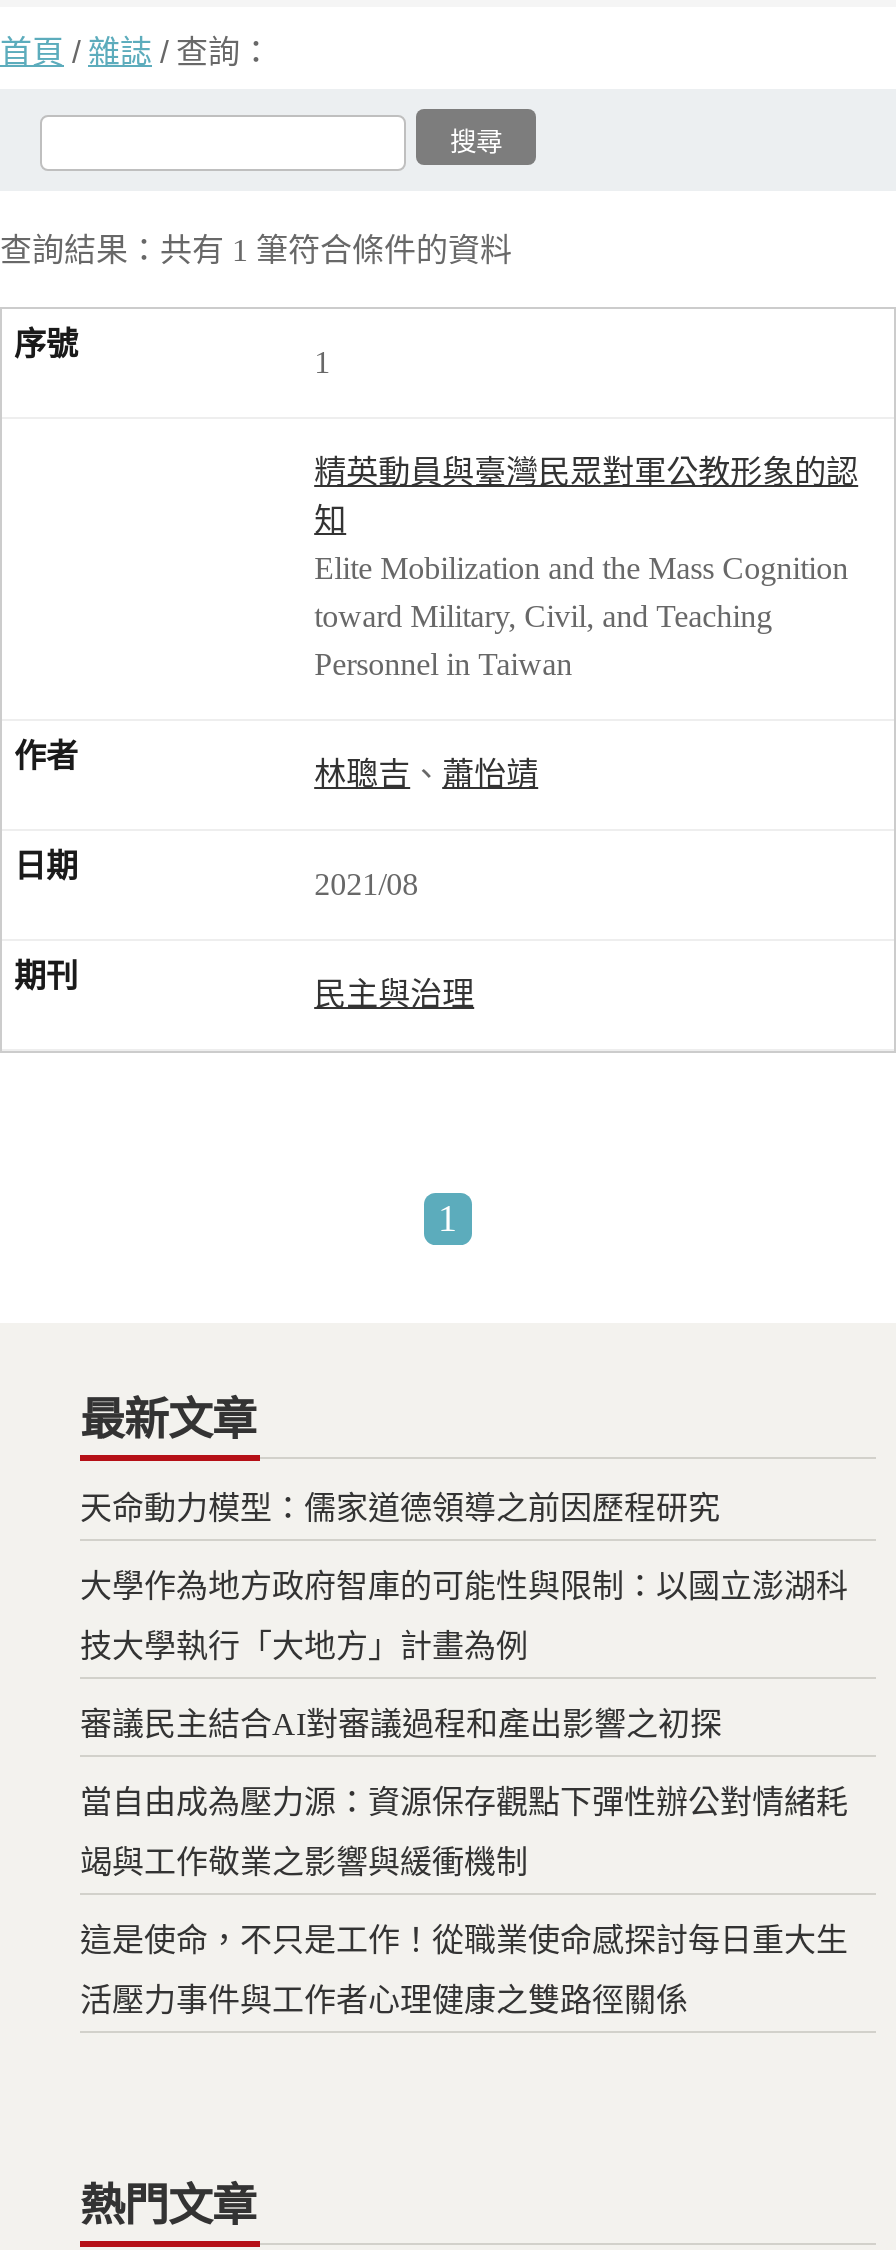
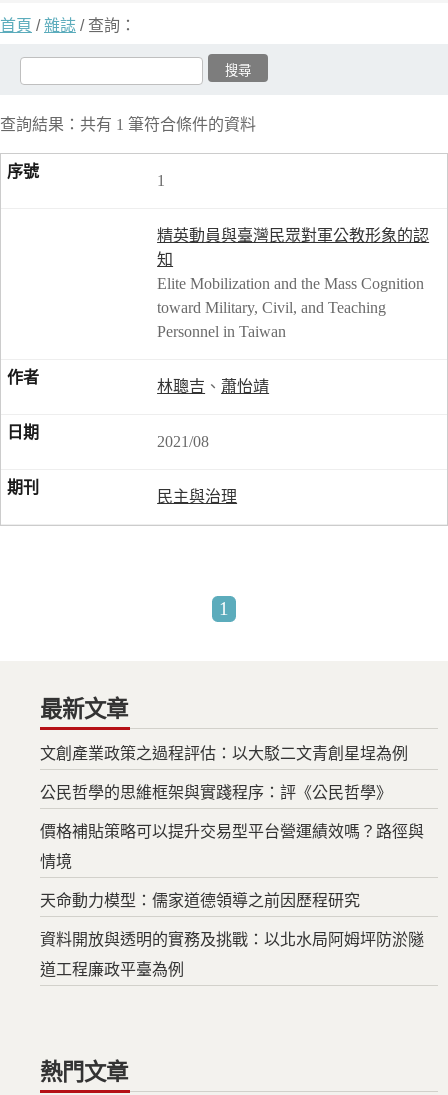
+ 文創產業政策之過程評估：以大駁二文青創星埕為例
+ 公民哲學的思維框架與實踐程序：評《公民哲學》
+ 價格補貼策略可以提升交易型平台營運績效嗎？路徑與
+ 情境

moved down: 天命動力模型：儒家道德領導之前因歷程研究

- 大學作為地方政府智庫的可能性與限制：以國立澎湖科
- 技大學執行「大地方」計畫為例
- 審議民主結合AI對審議過程和產出影響之初探
- 當自由成為壓力源：資源保存觀點下彈性辦公對情緒耗
- 竭與工作敬業之影響與緩衝機制
- 這是使命，不只是工作！從職業使命感探討每日重大生
- 活壓力事件與工作者心理健康之雙路徑關係
+ 資料開放與透明的實務及挑戰：以北水局阿姆坪防淤隧
+ 道工程廉政平臺為例
